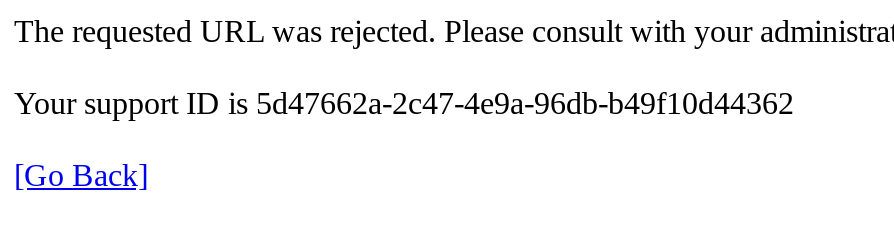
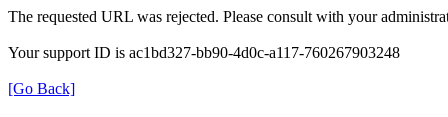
- Your support ID is 5d47662a-2c47-4e9a-96db-b49f10d44362
+ Your support ID is ac1bd327-bb90-4d0c-a117-760267903248
